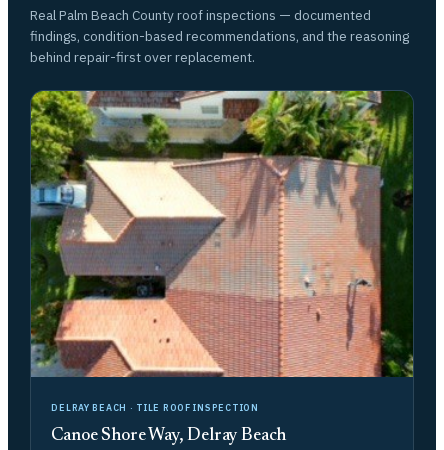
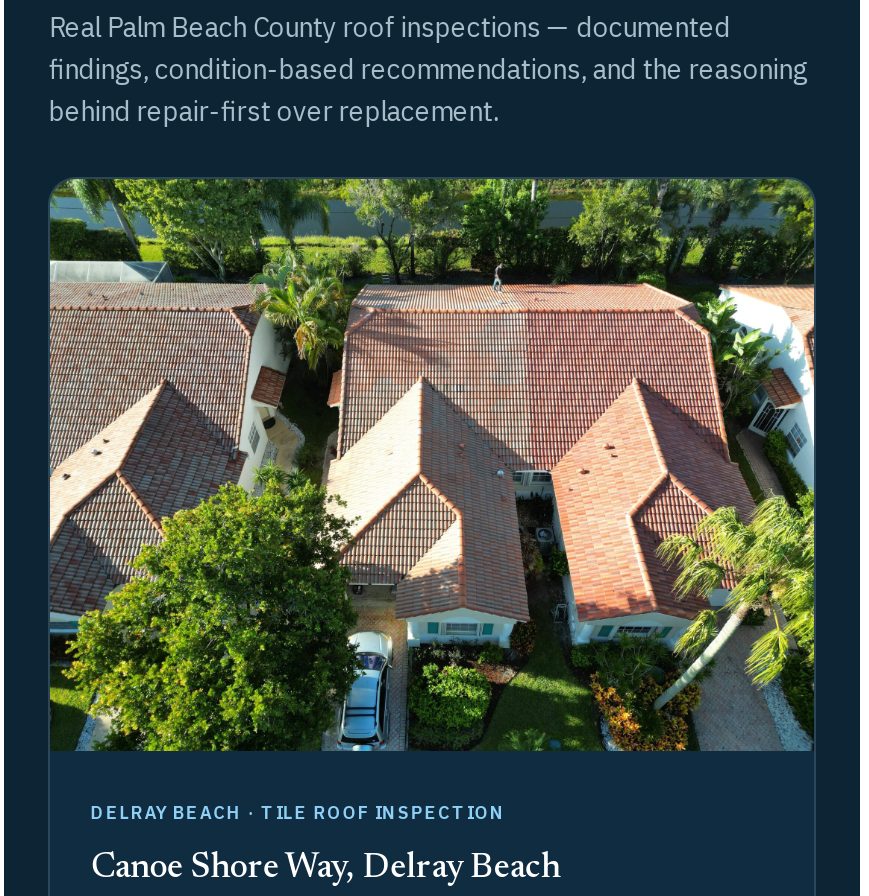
- [image]
+ [image]
